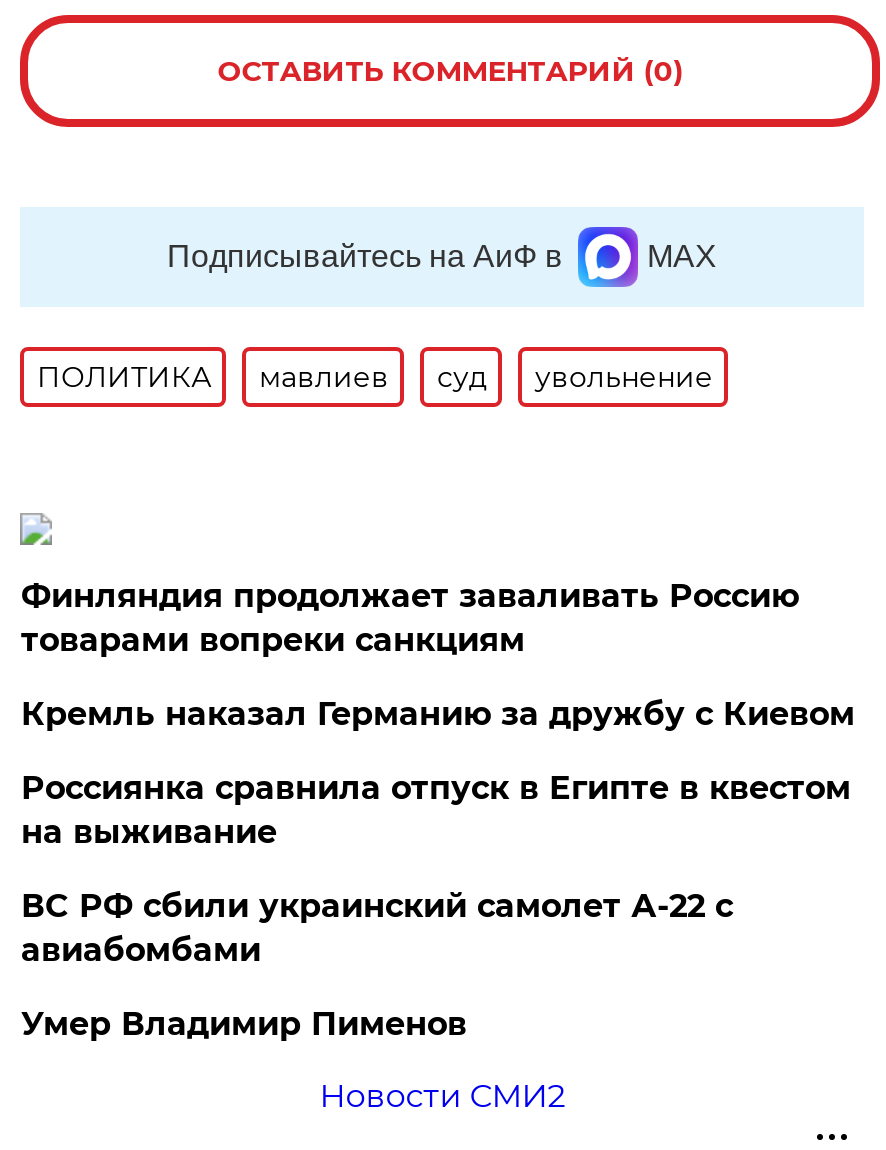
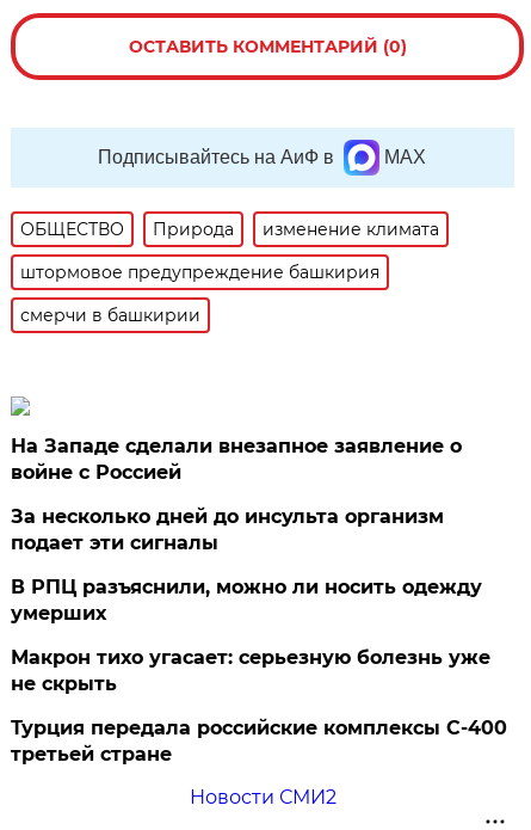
- ПОЛИТИКА
- мавлиев
- суд
- увольнение
+ ОБЩЕСТВО
+ Природа
+ изменение климата
+ штормовое предупреждение башкирия
+ смерчи в башкирии

- Финляндия продолжает заваливать Россию
- товарами вопреки санкциям
- Кремль наказал Германию за дружбу с Киевом
- Россиянка сравнила отпуск в Египте в квестом
- на выживание
- ВС РФ сбили украинский самолет А-22 с
- авиабомбами
- Умер Владимир Пименов
+ На Западе сделали внезапное заявление о
+ войне с Россией
+ За несколько дней до инсульта организм
+ подает эти сигналы
+ В РПЦ разъяснили, можно ли носить одежду
+ умерших
+ Макрон тихо угасает: серьезную болезнь уже
+ не скрыть
+ Турция передала российские комплексы С-400
+ третьей стране
